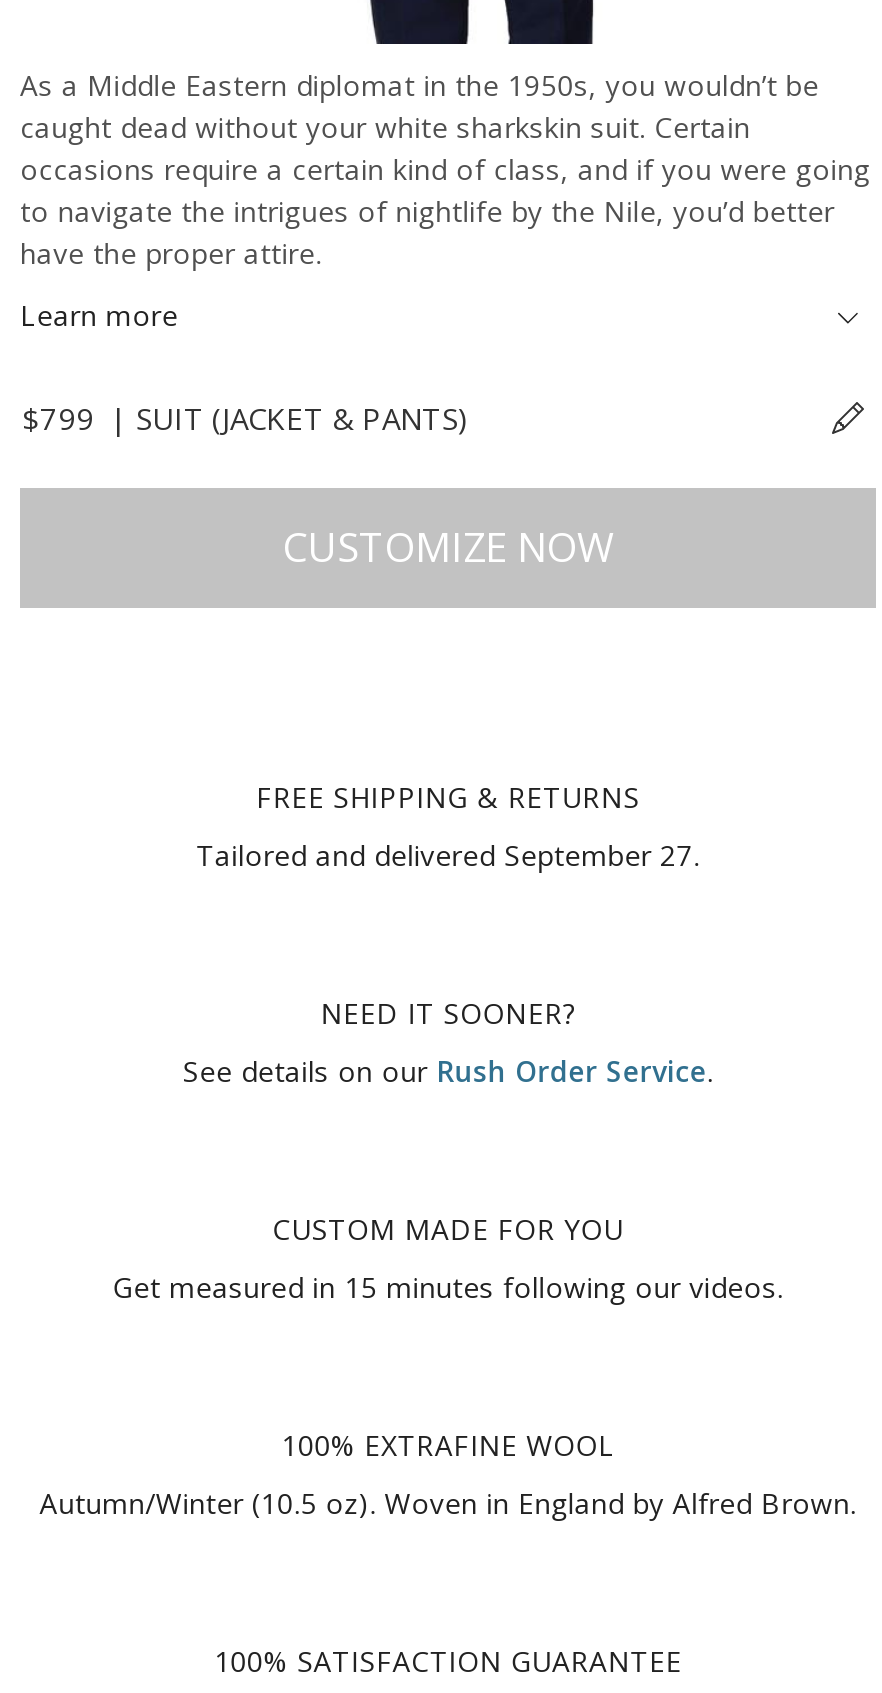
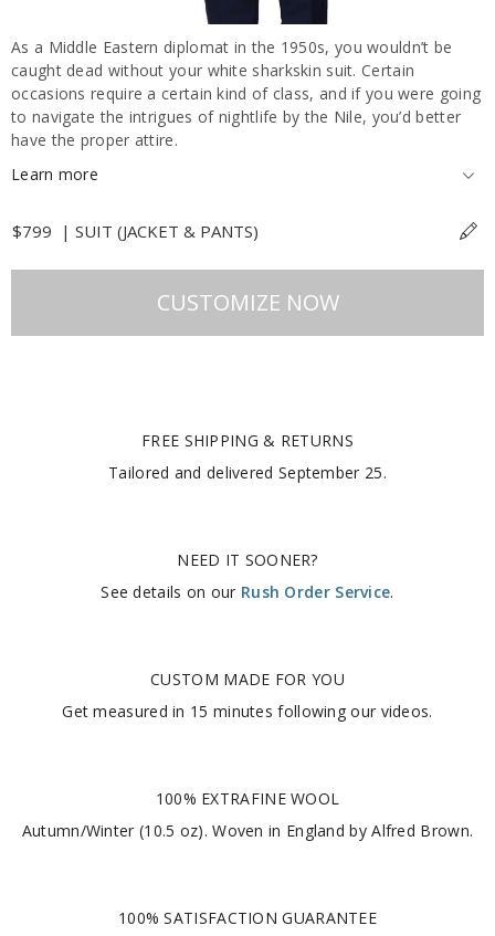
- Tailored and delivered September 27.
+ Tailored and delivered September 25.
